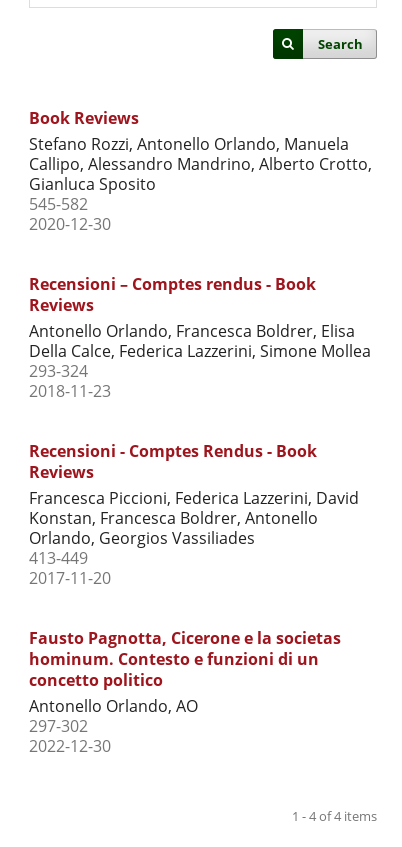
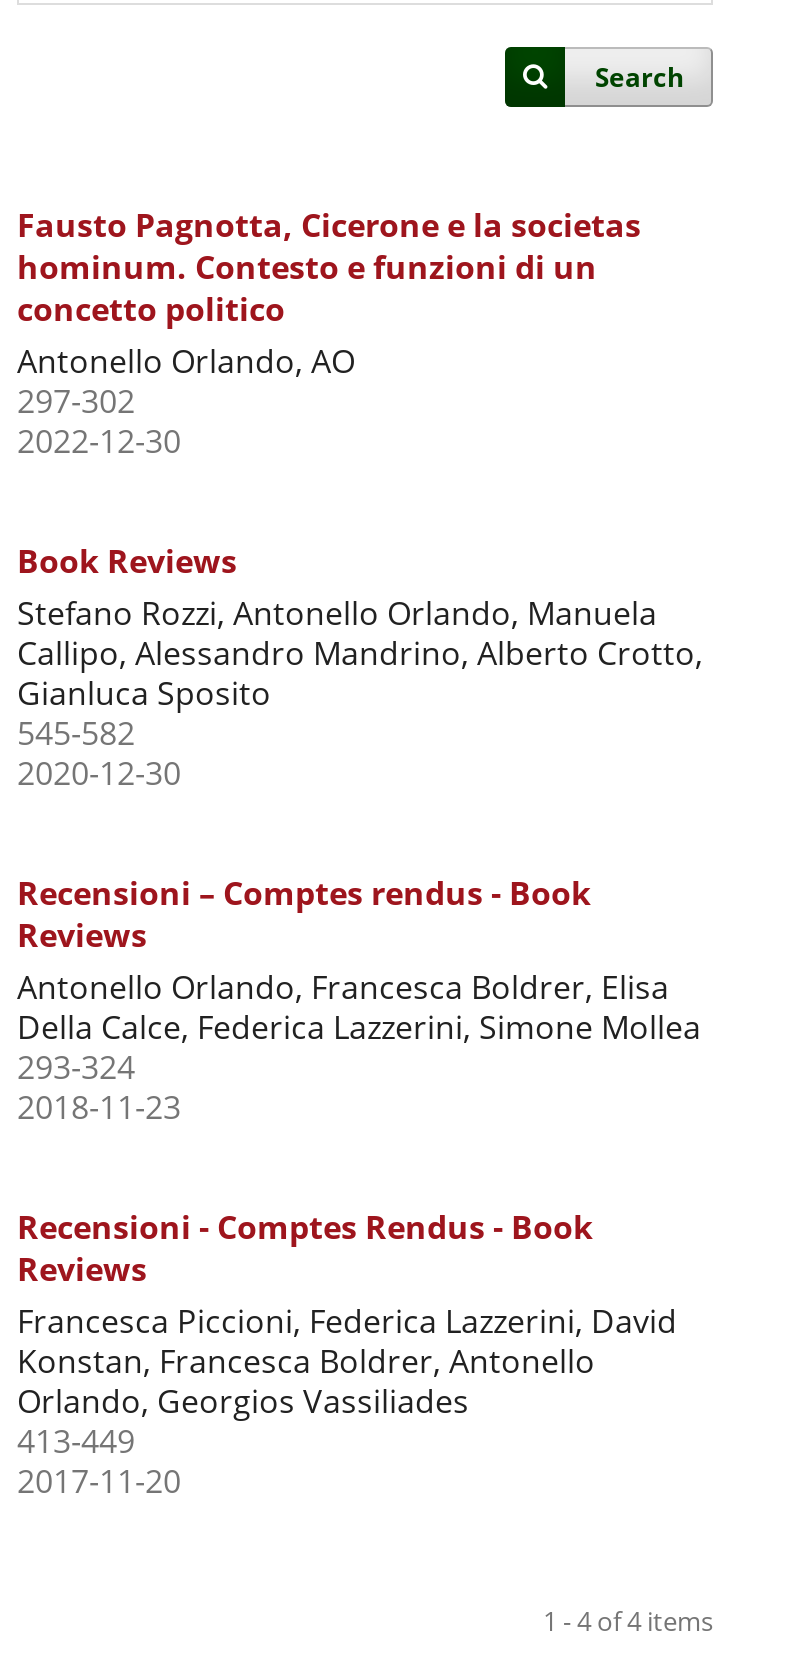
moved down: Book Reviews | Stefano Rozzi, Antonello Orlando, Manuela | Callipo, Alessandro Mandrino, Alberto Crotto, | ... | 413-449 | 2017-11-20

moved up: Fausto Pagnotta, Cicerone e la societas | hominum. Contesto e funzioni di un | concetto politico | Antonello Orlando, AO | 297-302 | 2022-12-30
